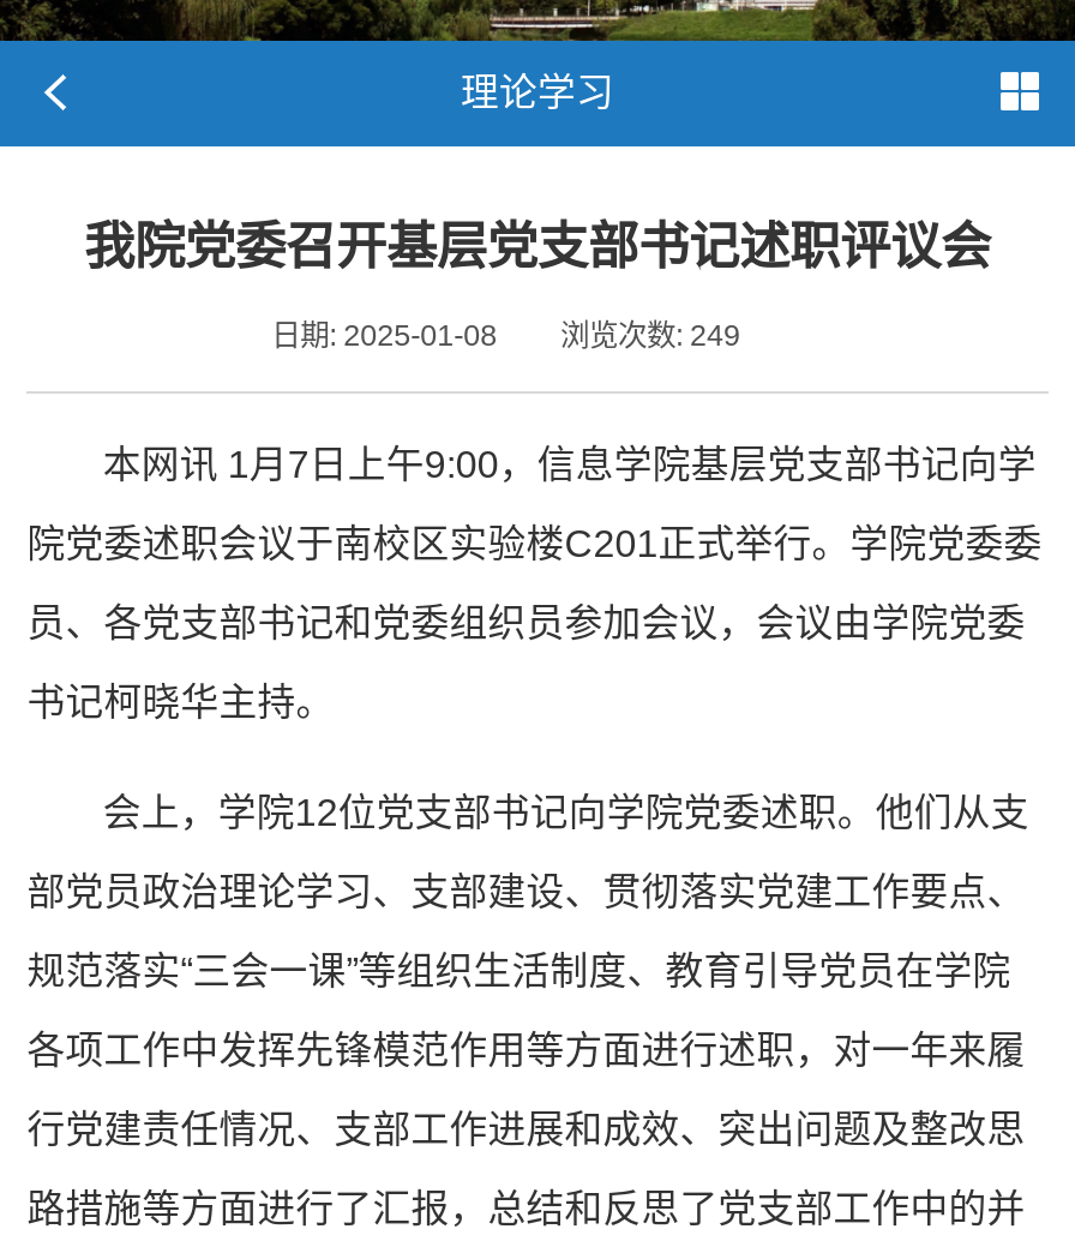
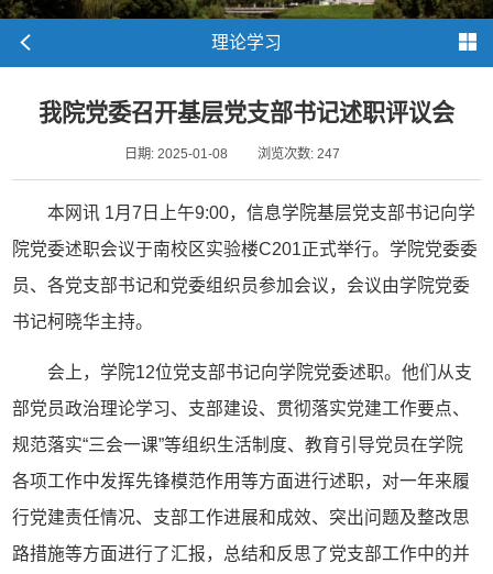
- 日期: 2025-01-08 浏览次数: 249
+ 日期: 2025-01-08 浏览次数: 247
